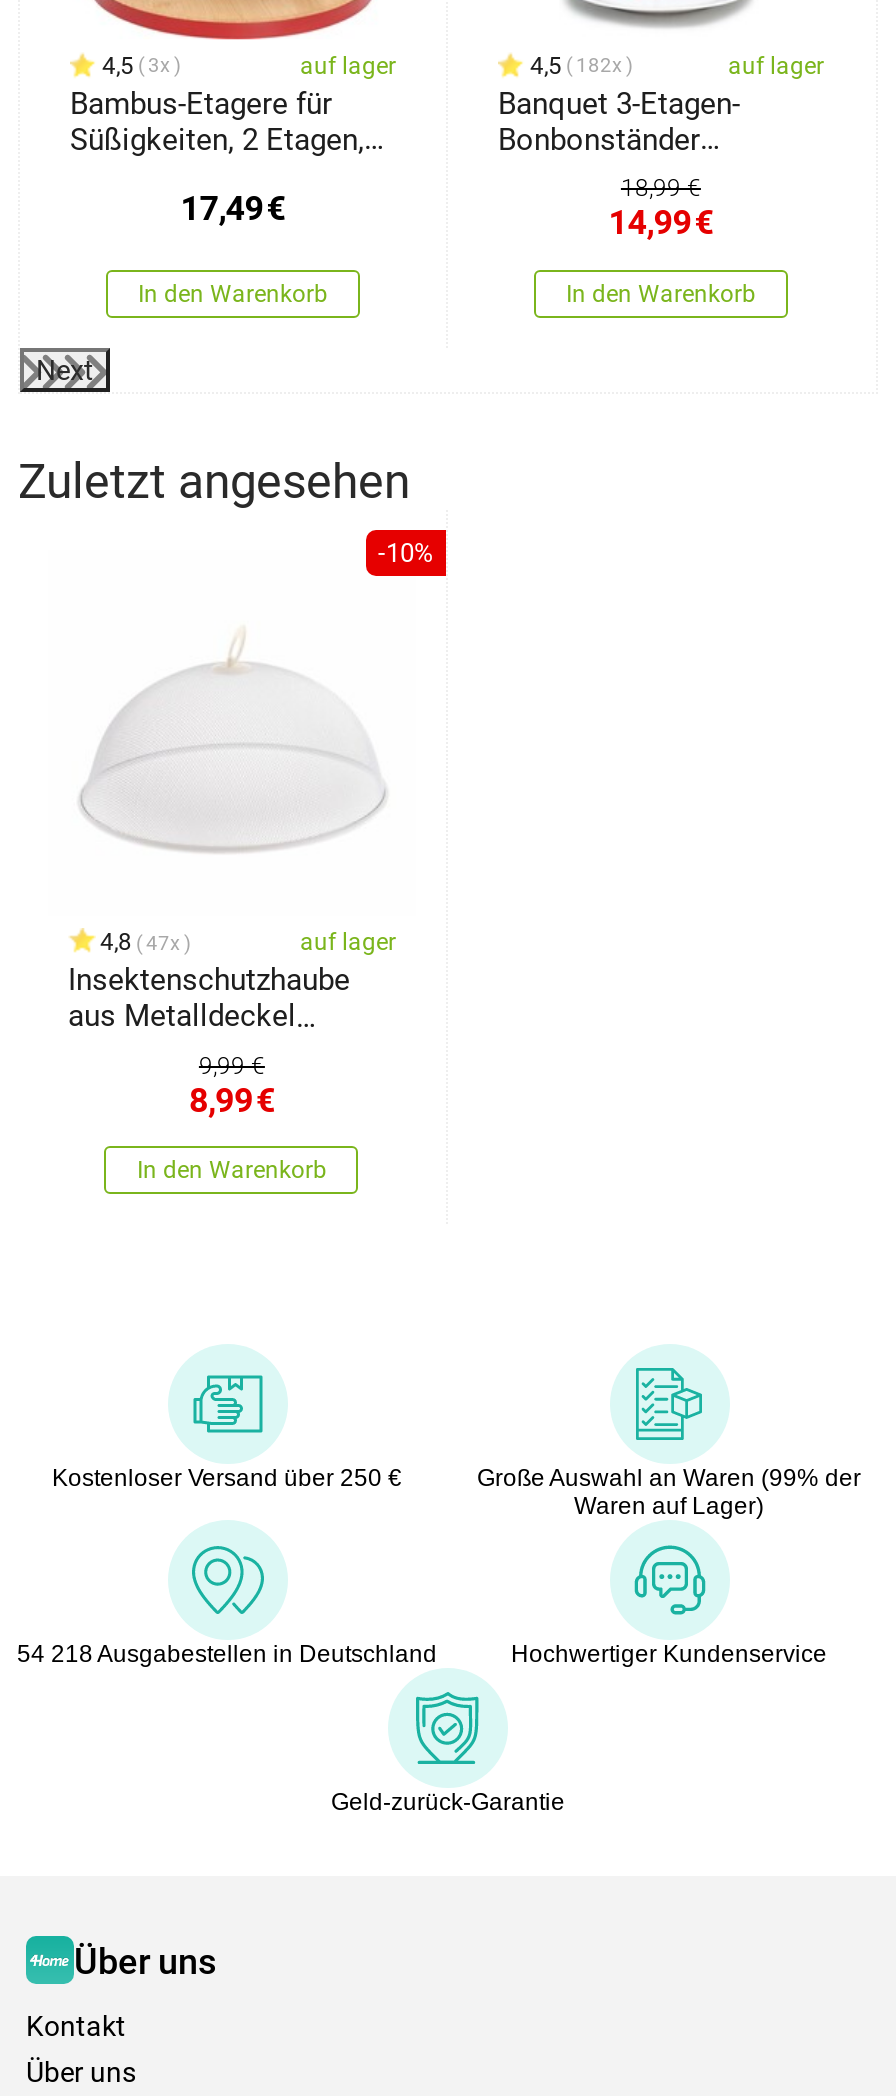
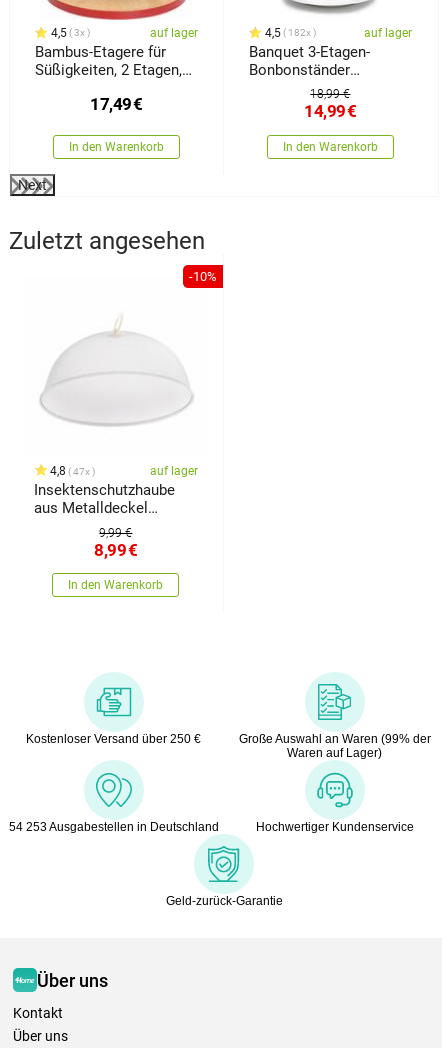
- 54 218 Ausgabestellen in Deutschland
+ 54 253 Ausgabestellen in Deutschland
